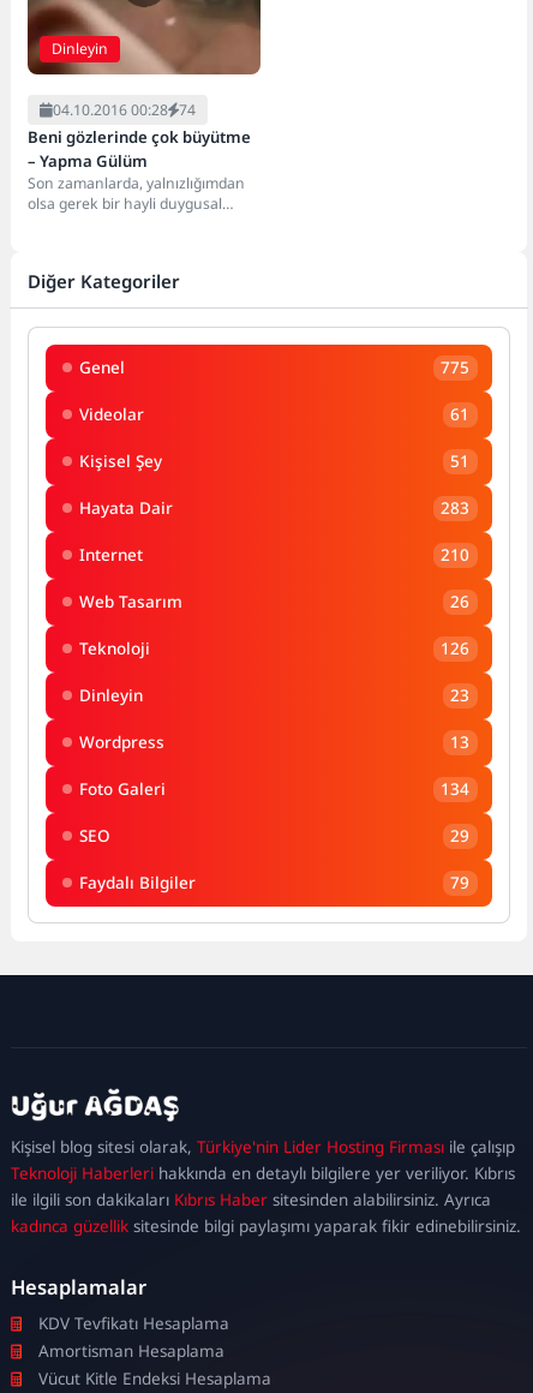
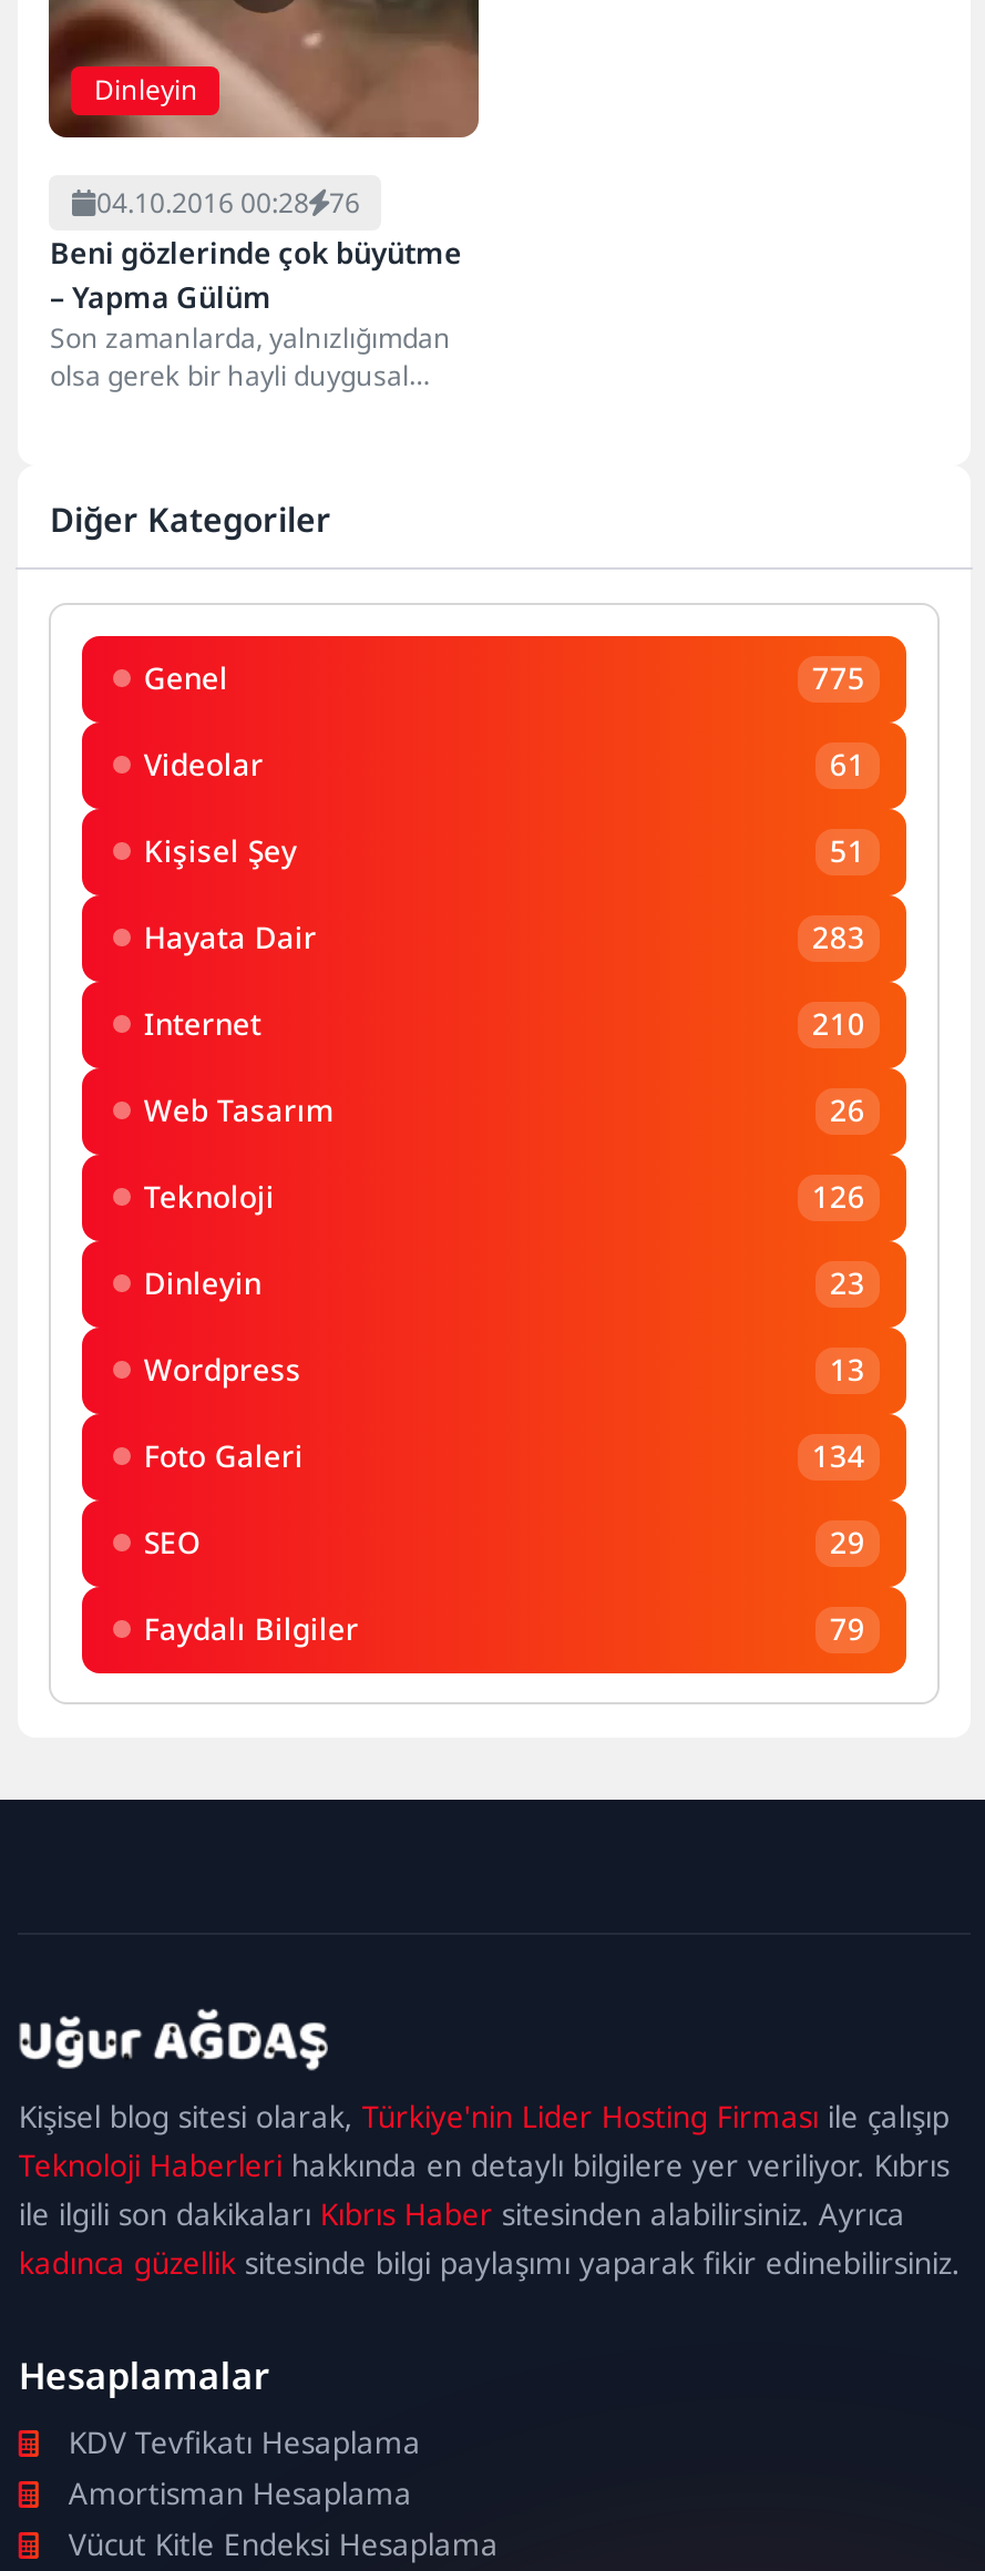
- 04.10.2016 00:28 74
+ 04.10.2016 00:28 76
